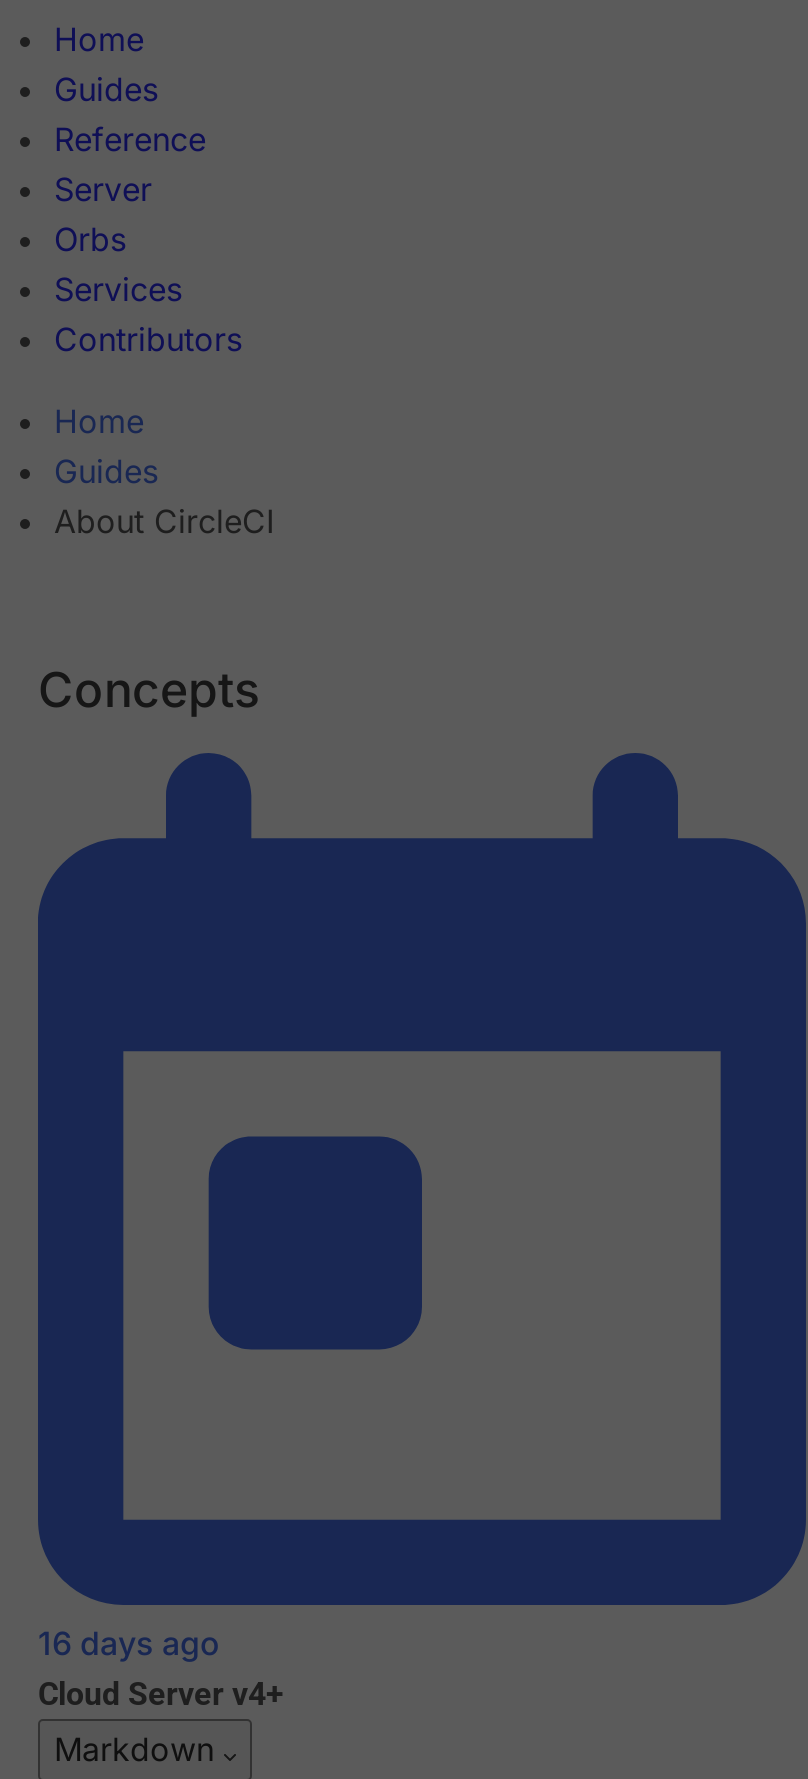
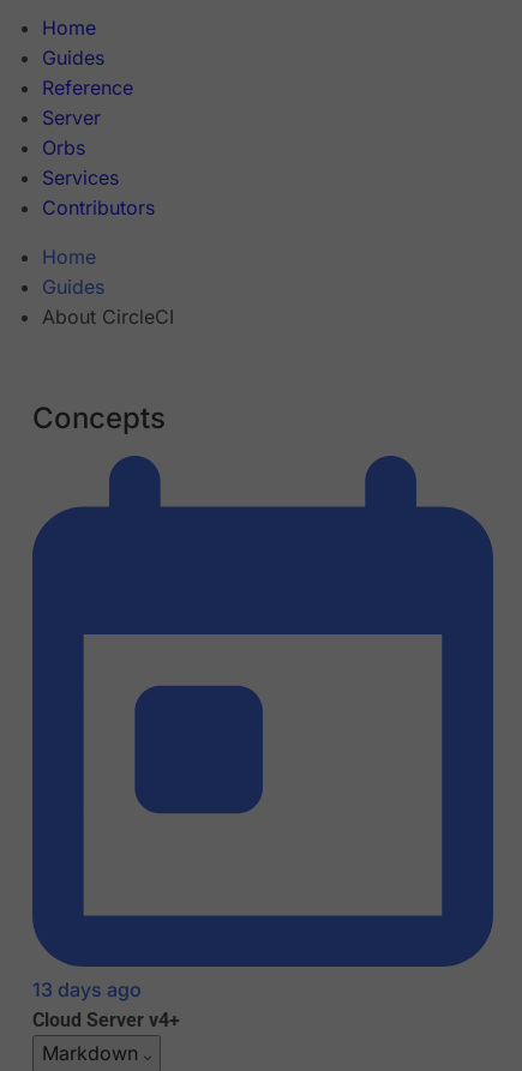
- 16 days ago
+ 13 days ago
